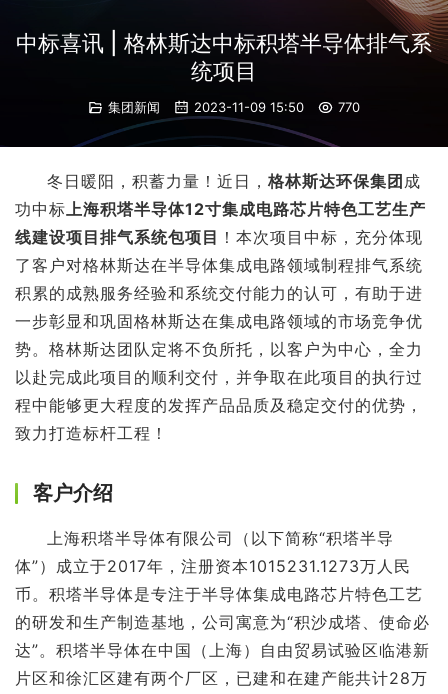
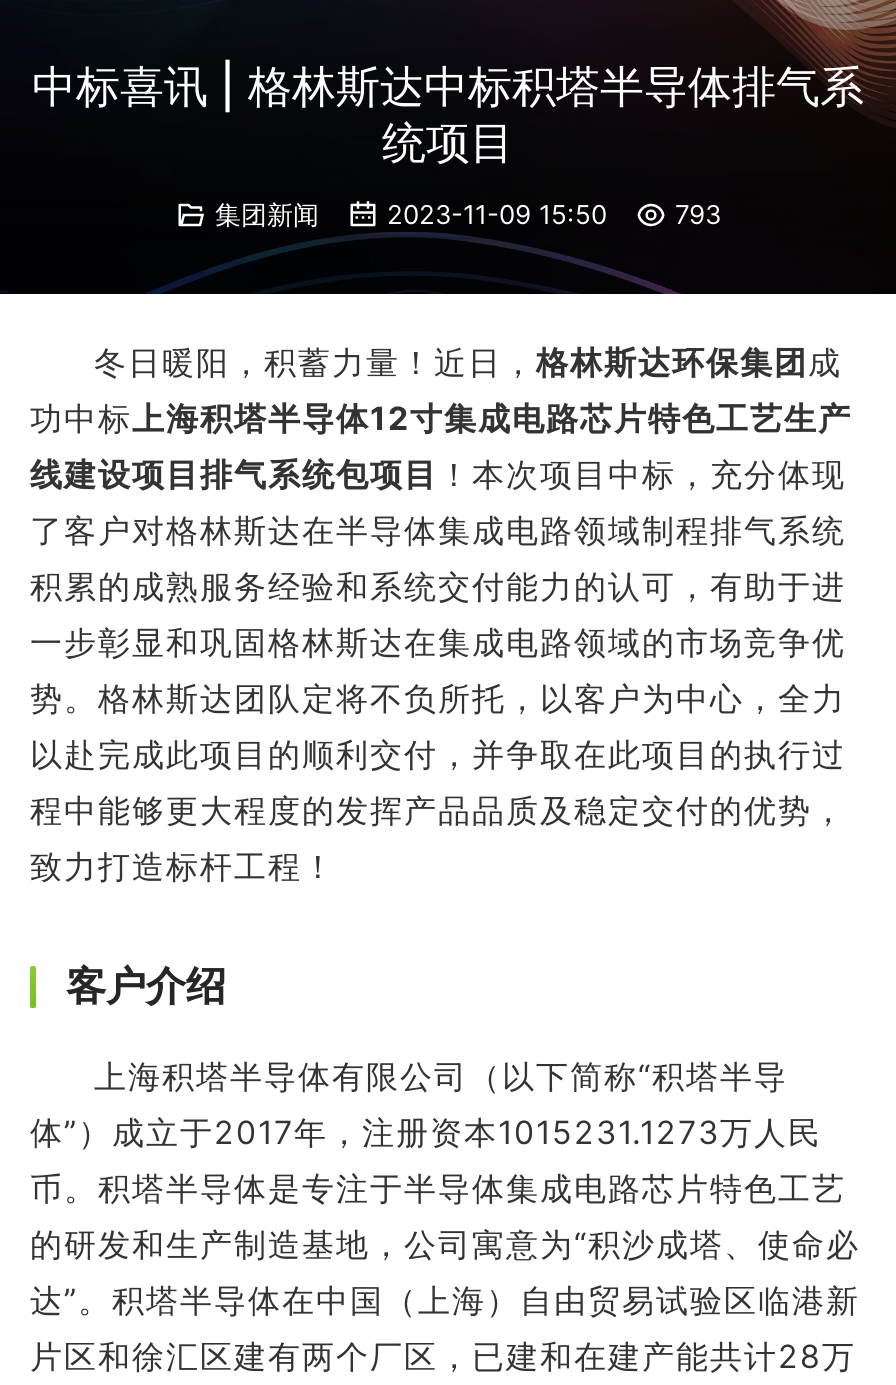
- 集团新闻 2023-11-09 15:50 770
+ 集团新闻 2023-11-09 15:50 793
